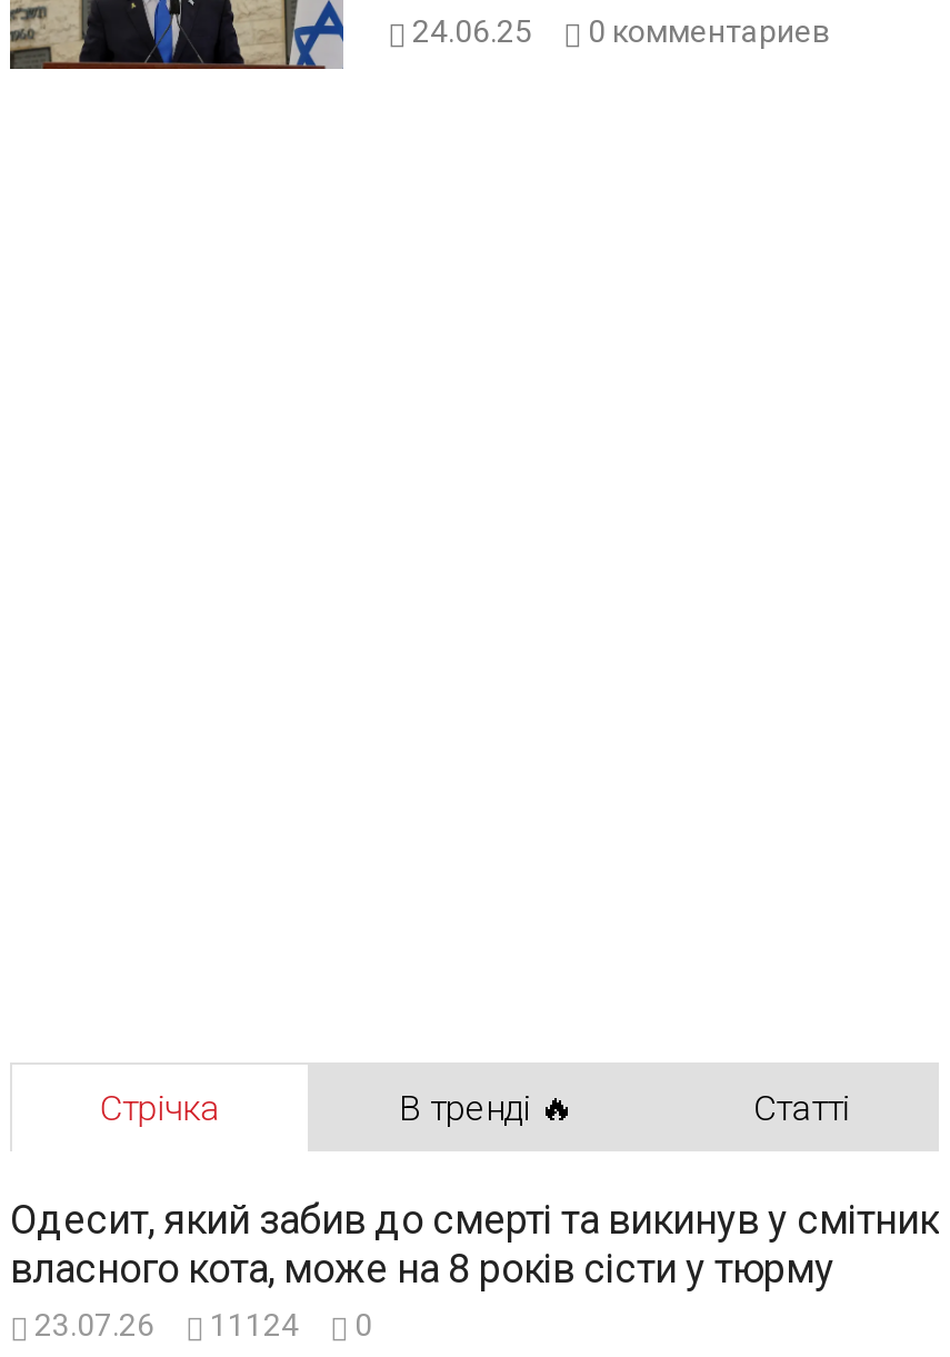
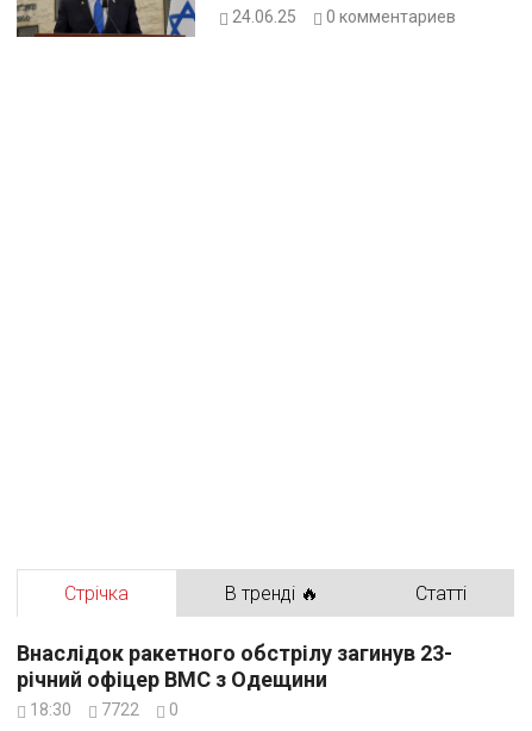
- Одесит, який забив до смерті та викинув у смітник
- власного кота, може на 8 років сісти у тюрму
- 23.07.26
- 11124
+ Внаслідок ракетного обстрілу загинув 23-
+ річний офіцер ВМС з Одещини
+ 18:30
+ 7722
